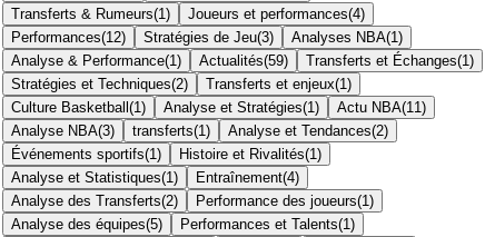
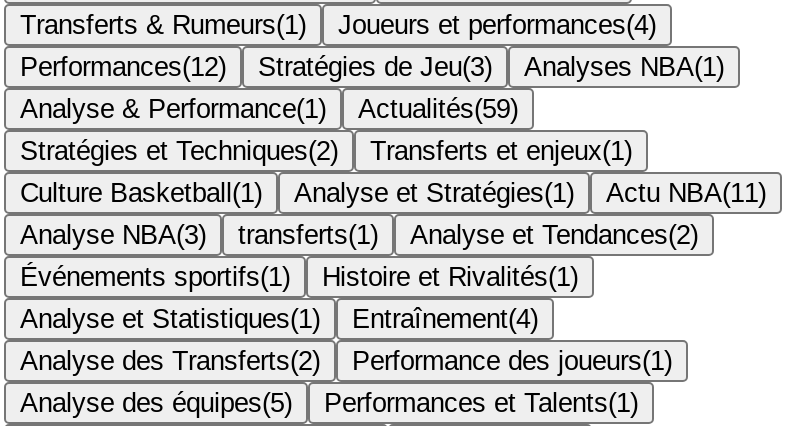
- Transferts et Échanges(1)
